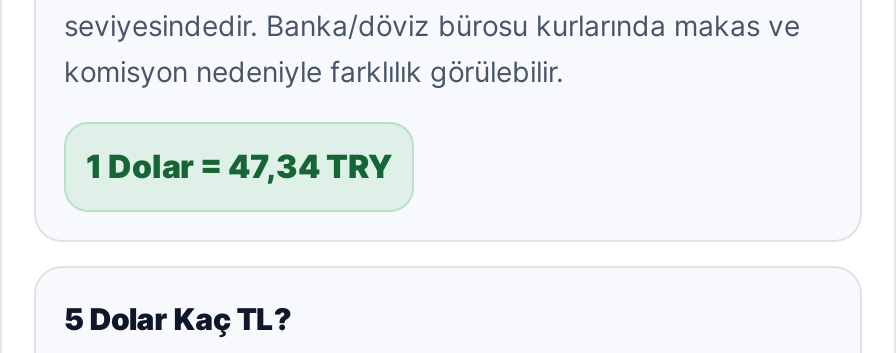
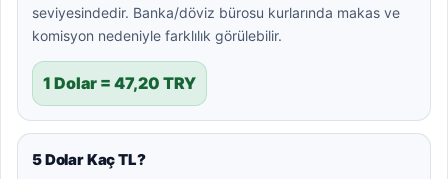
- 1 Dolar = 47,34 TRY
+ 1 Dolar = 47,20 TRY
